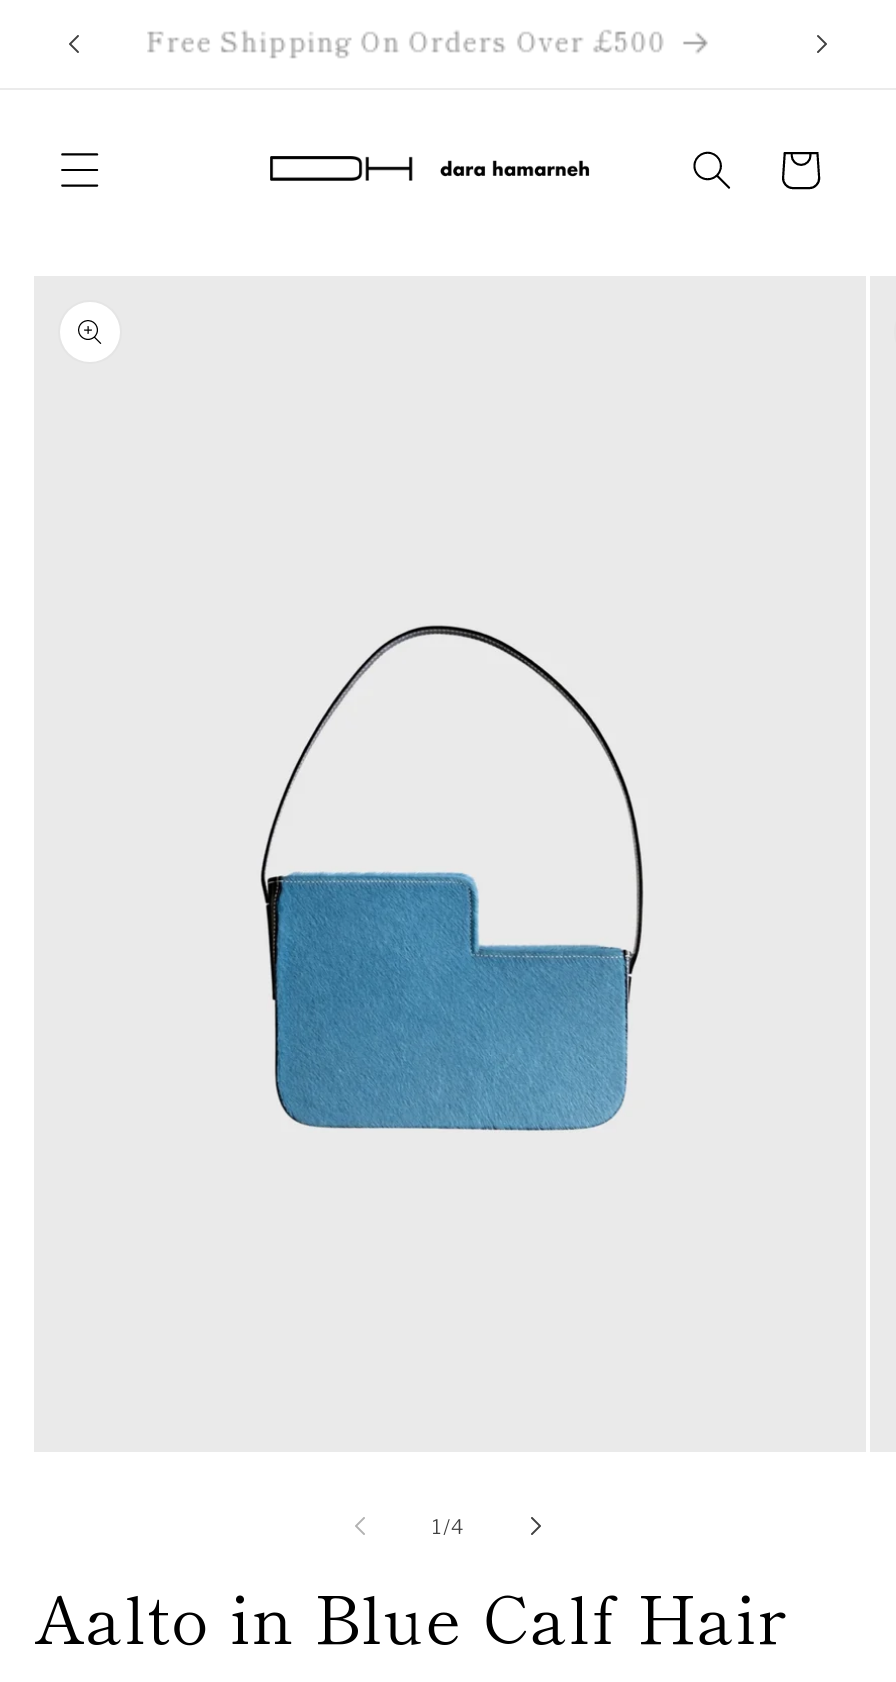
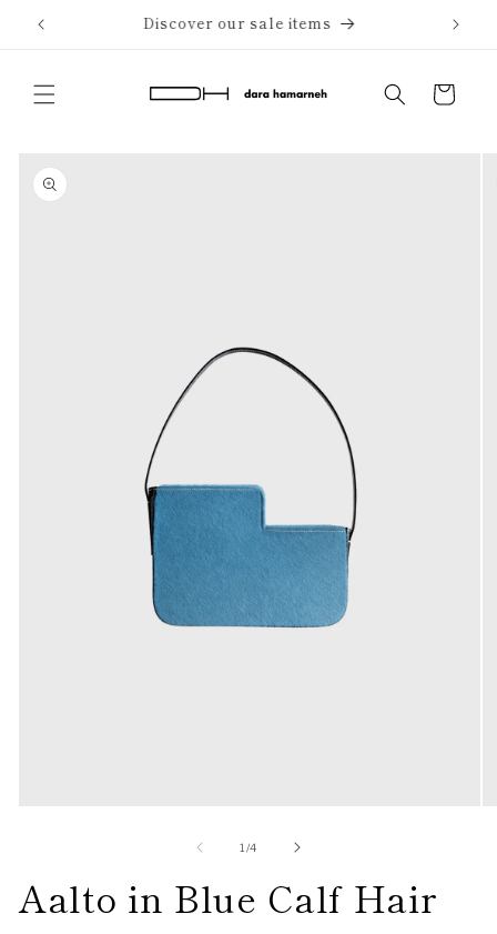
- Free Shipping On Orders Over £500
+ Discover our sale items
